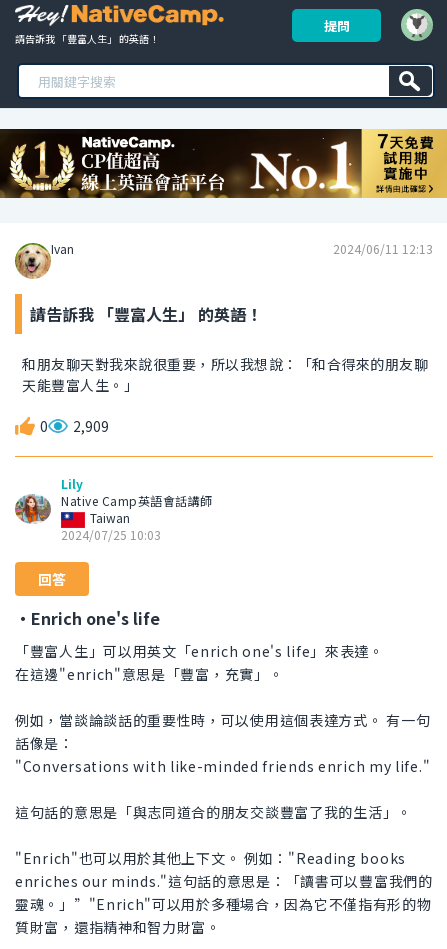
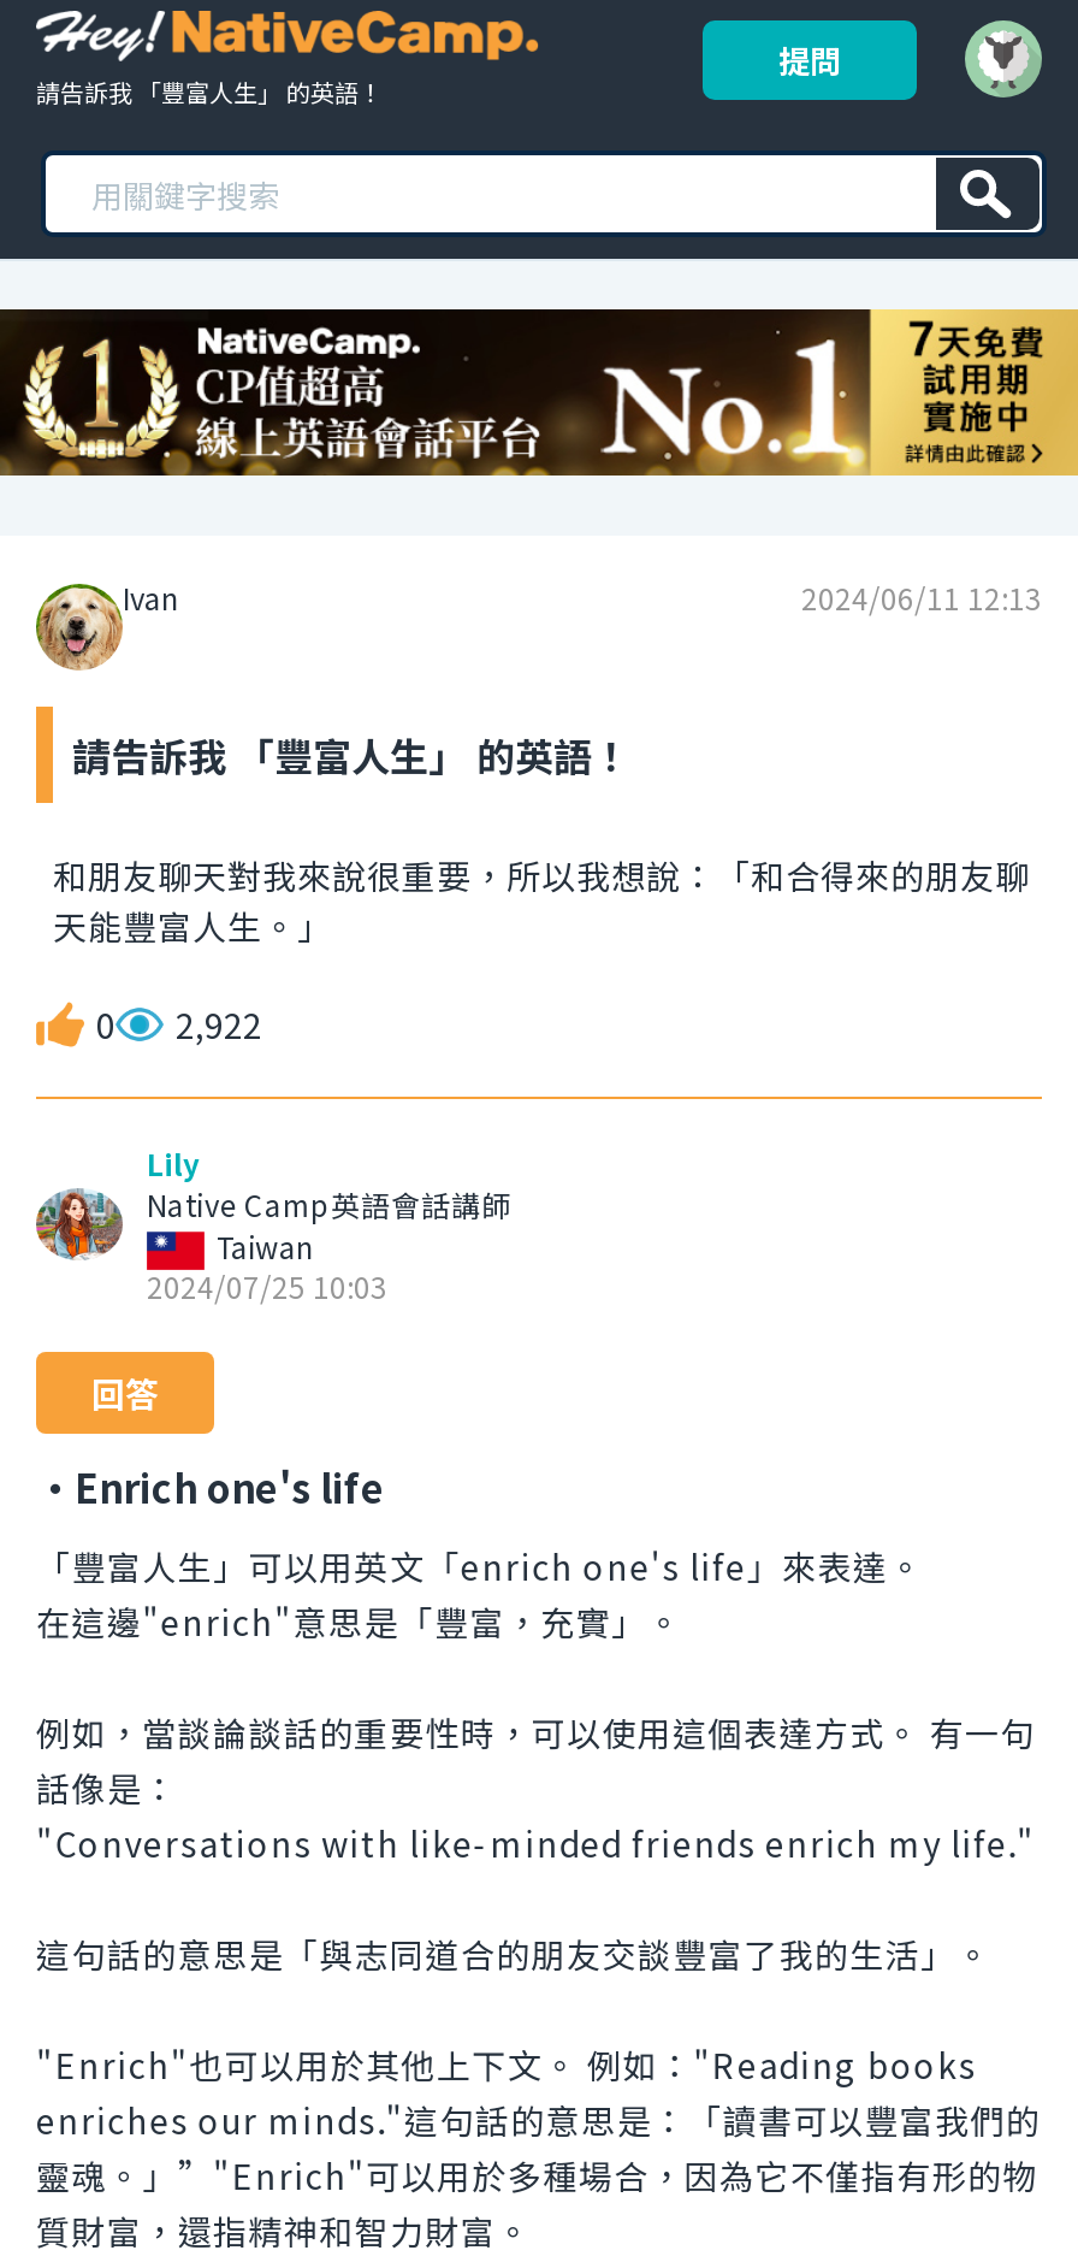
- 0 2,909
+ 0 2,922
